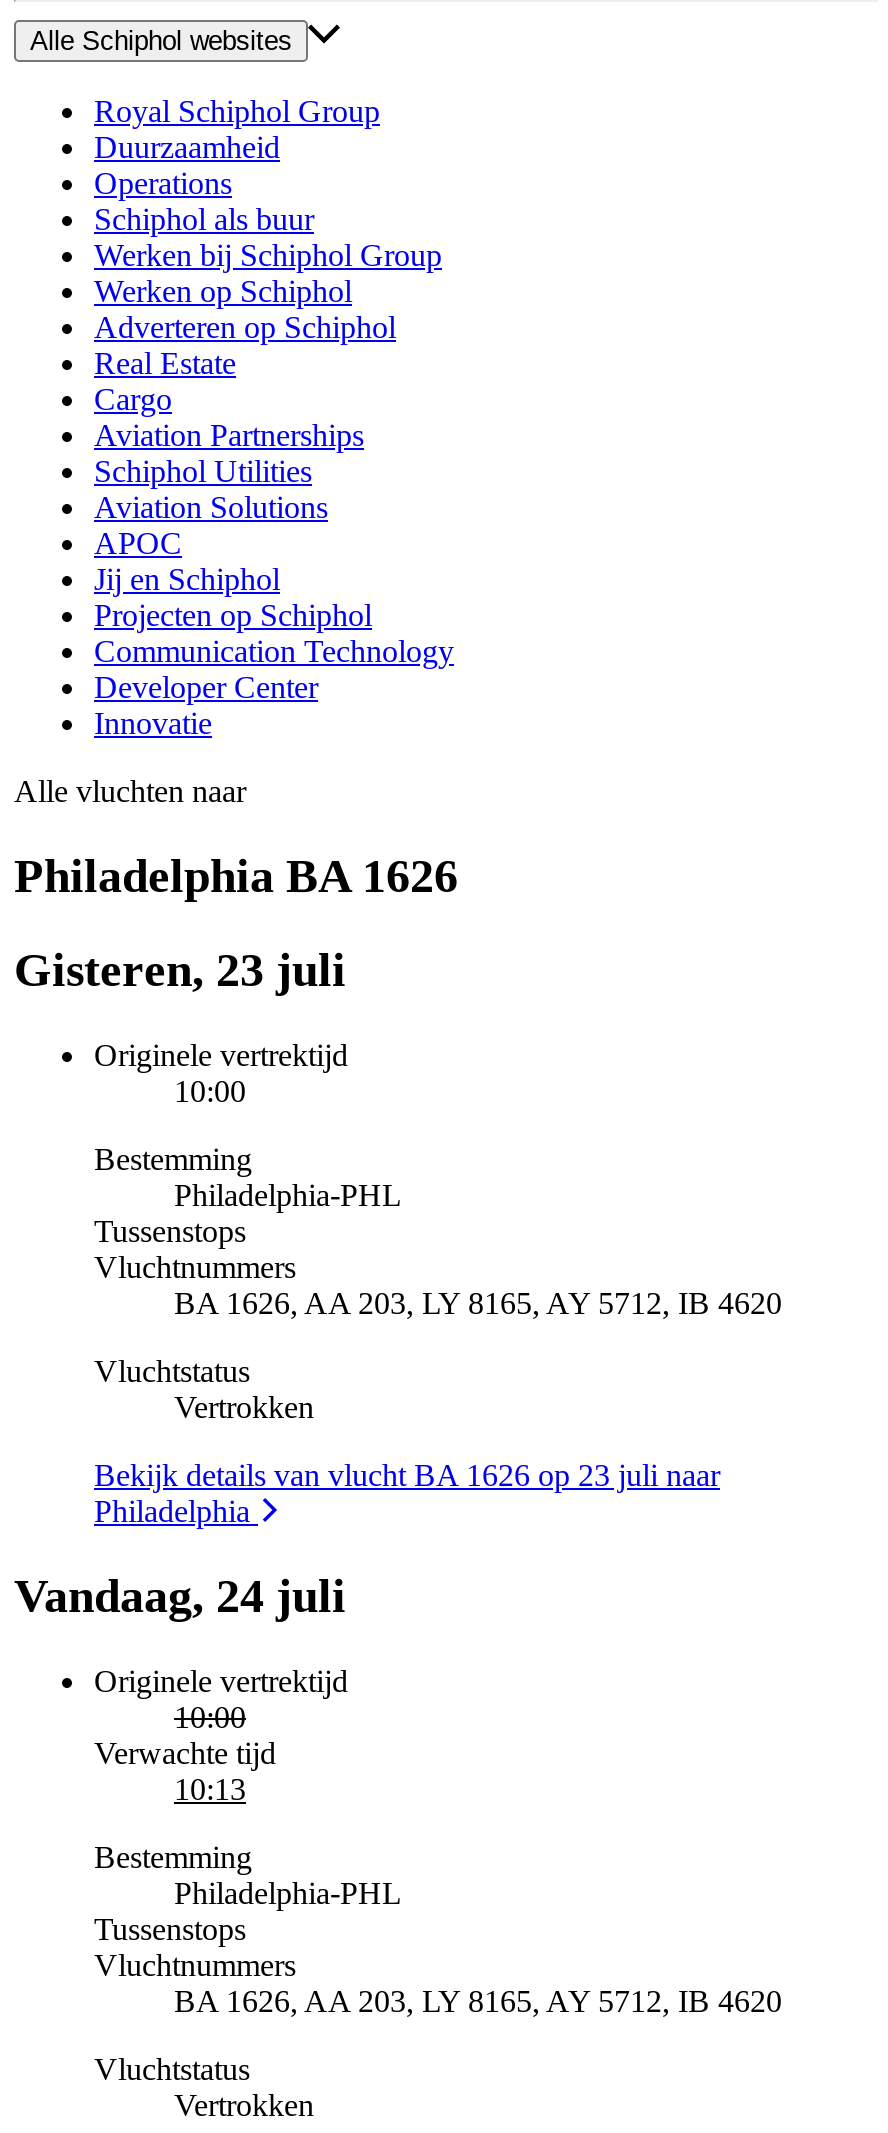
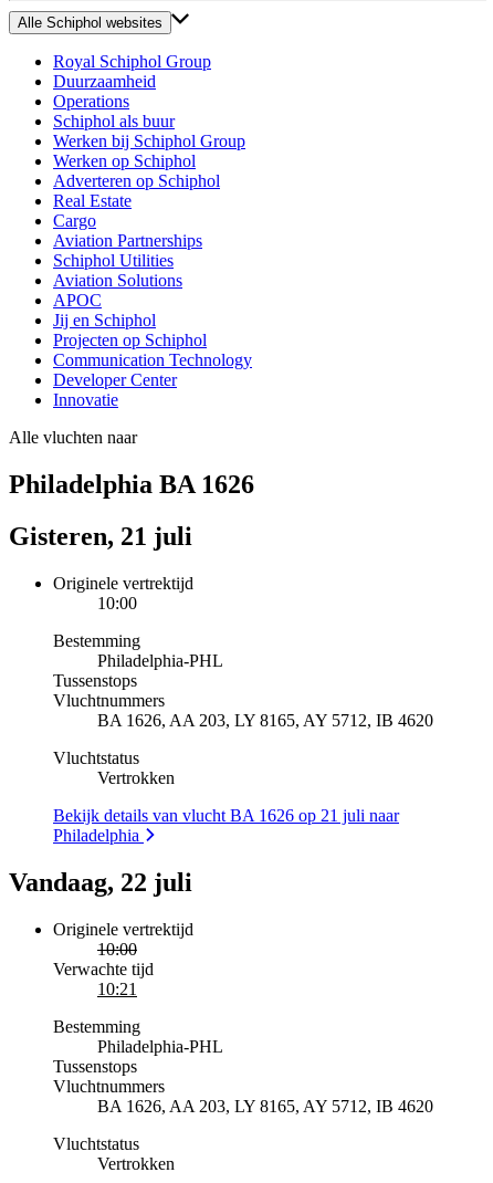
- Gisteren, 23 juli
+ Gisteren, 21 juli

- Bekijk details van vlucht BA 1626 op 23 juli naar
+ Bekijk details van vlucht BA 1626 op 21 juli naar

- Vandaag, 24 juli
+ Vandaag, 22 juli

- 10:13
+ 10:21
